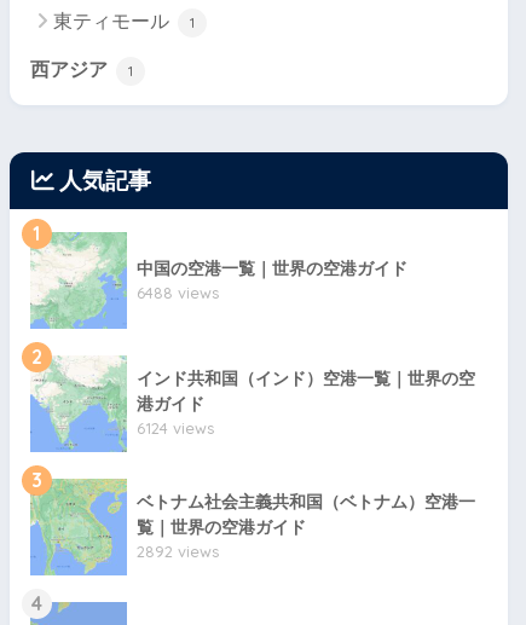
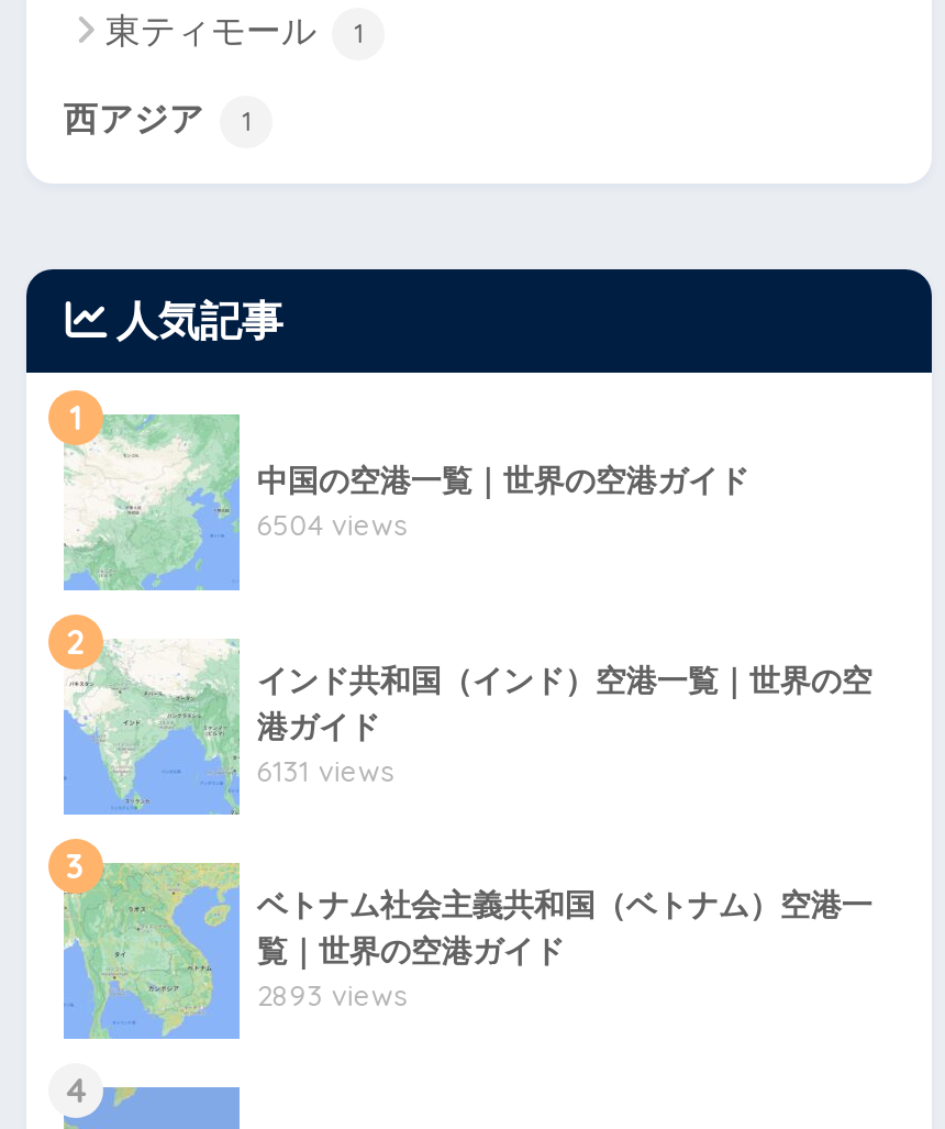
- 6488 views
+ 6504 views

- 6124 views
+ 6131 views

- 2892 views
+ 2893 views
